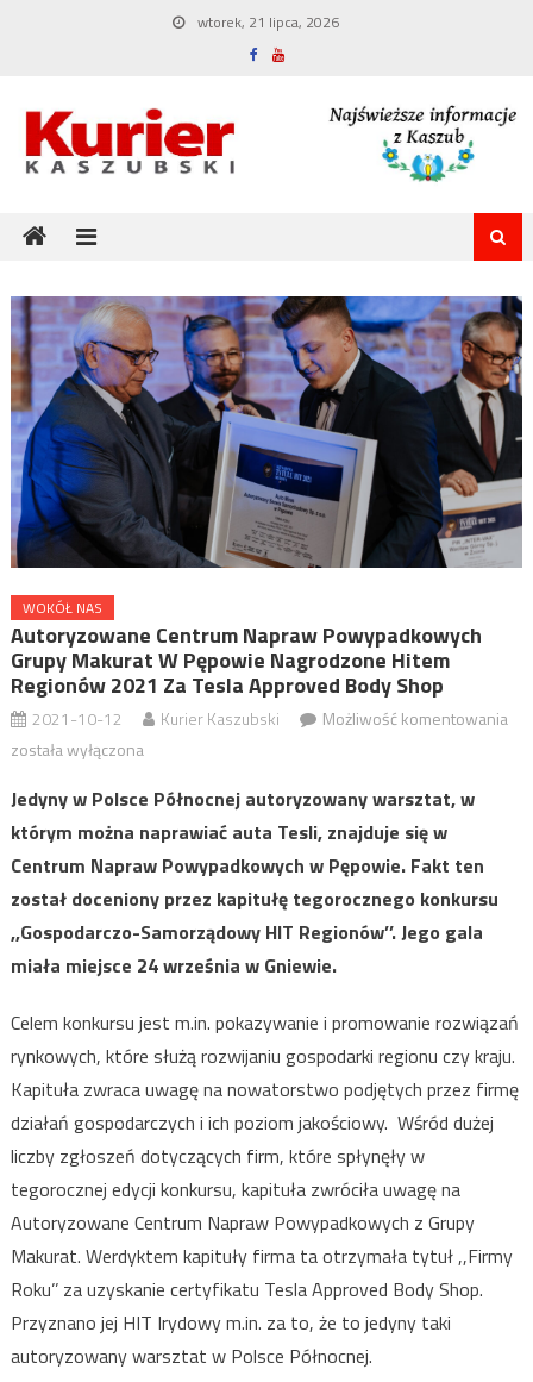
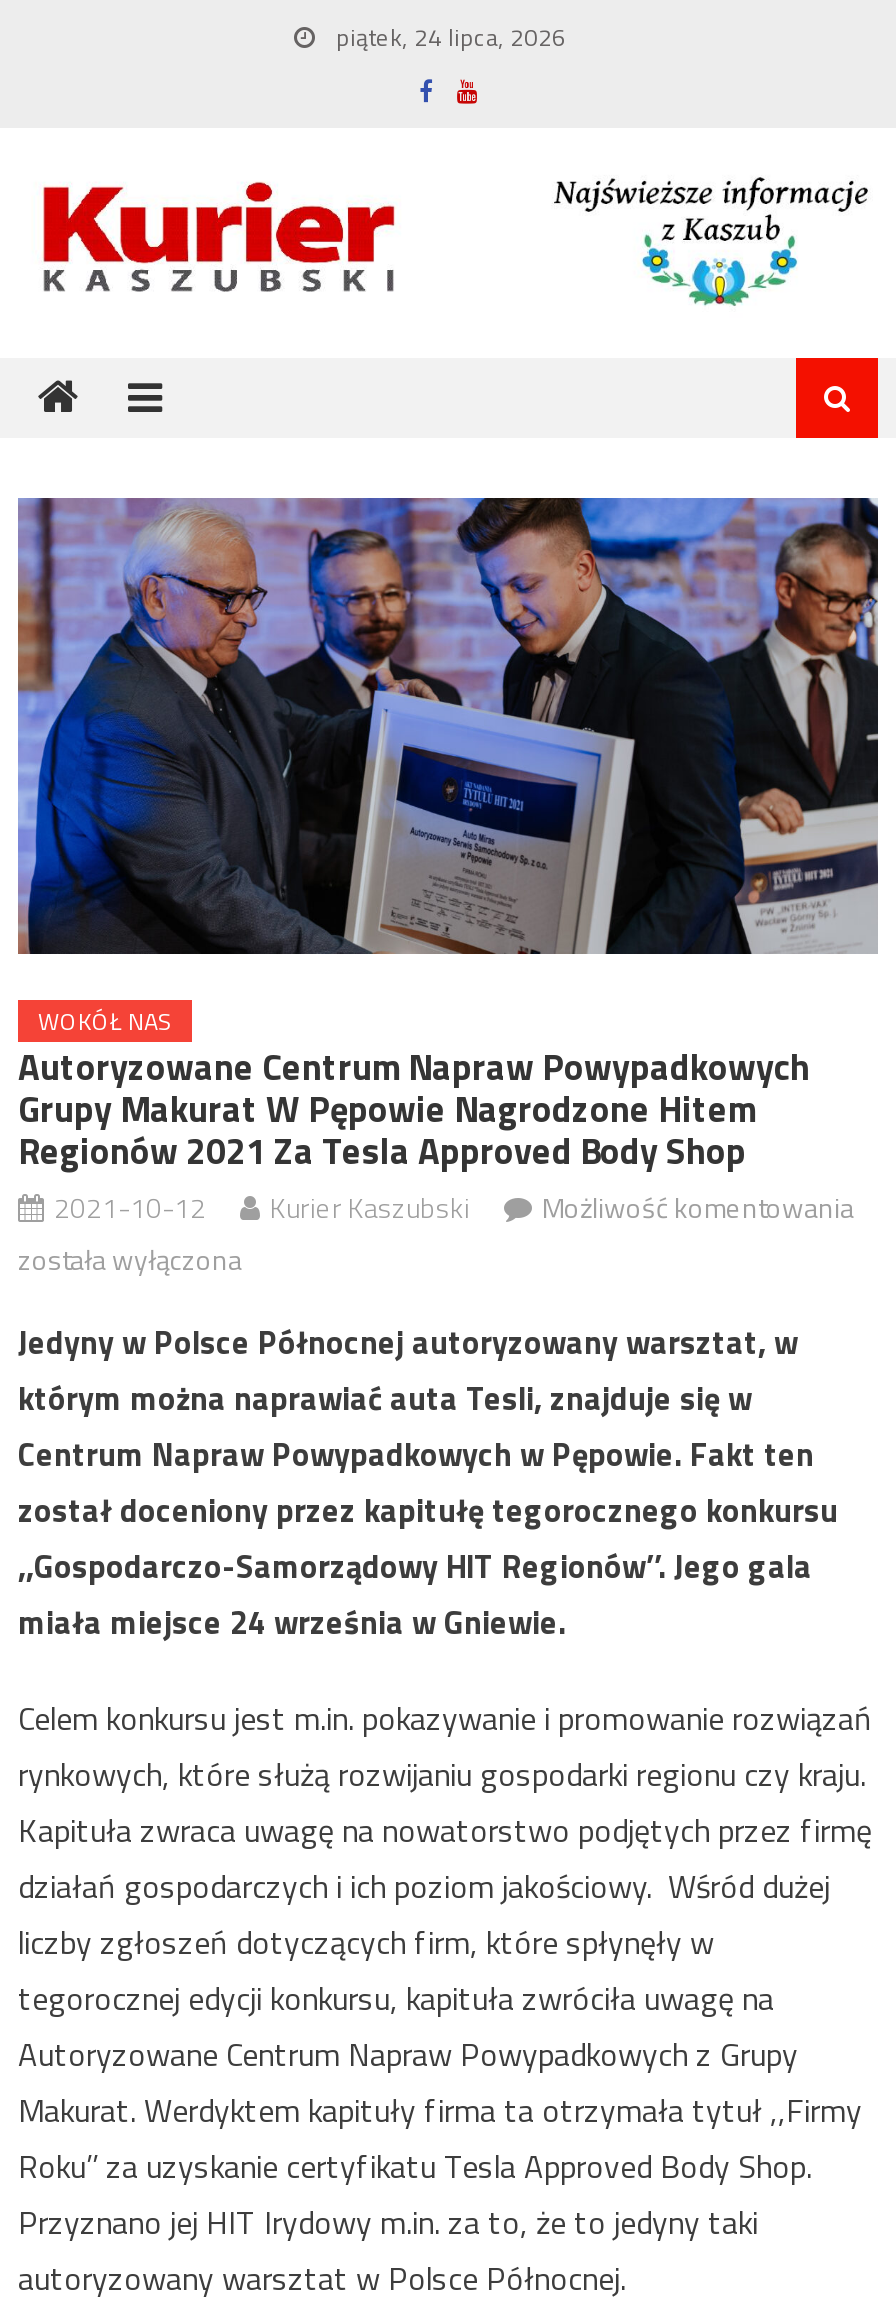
- wtorek, 21 lipca, 2026
+ piątek, 24 lipca, 2026
